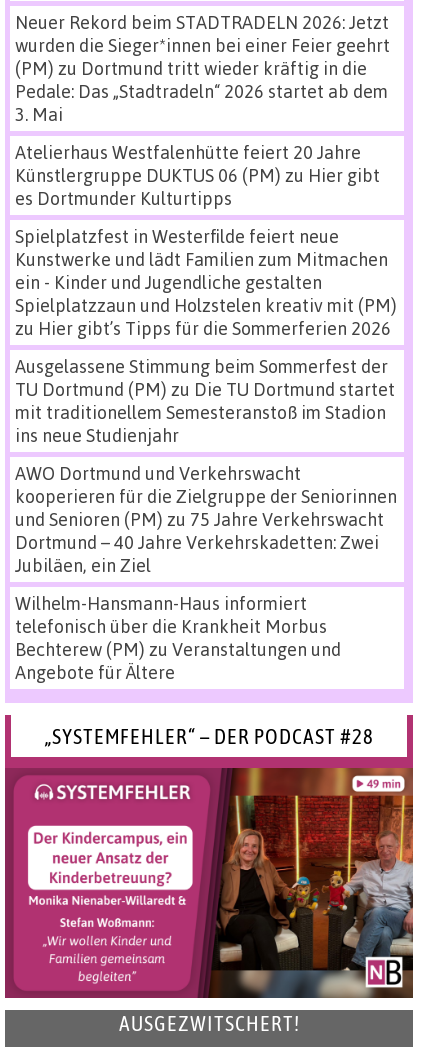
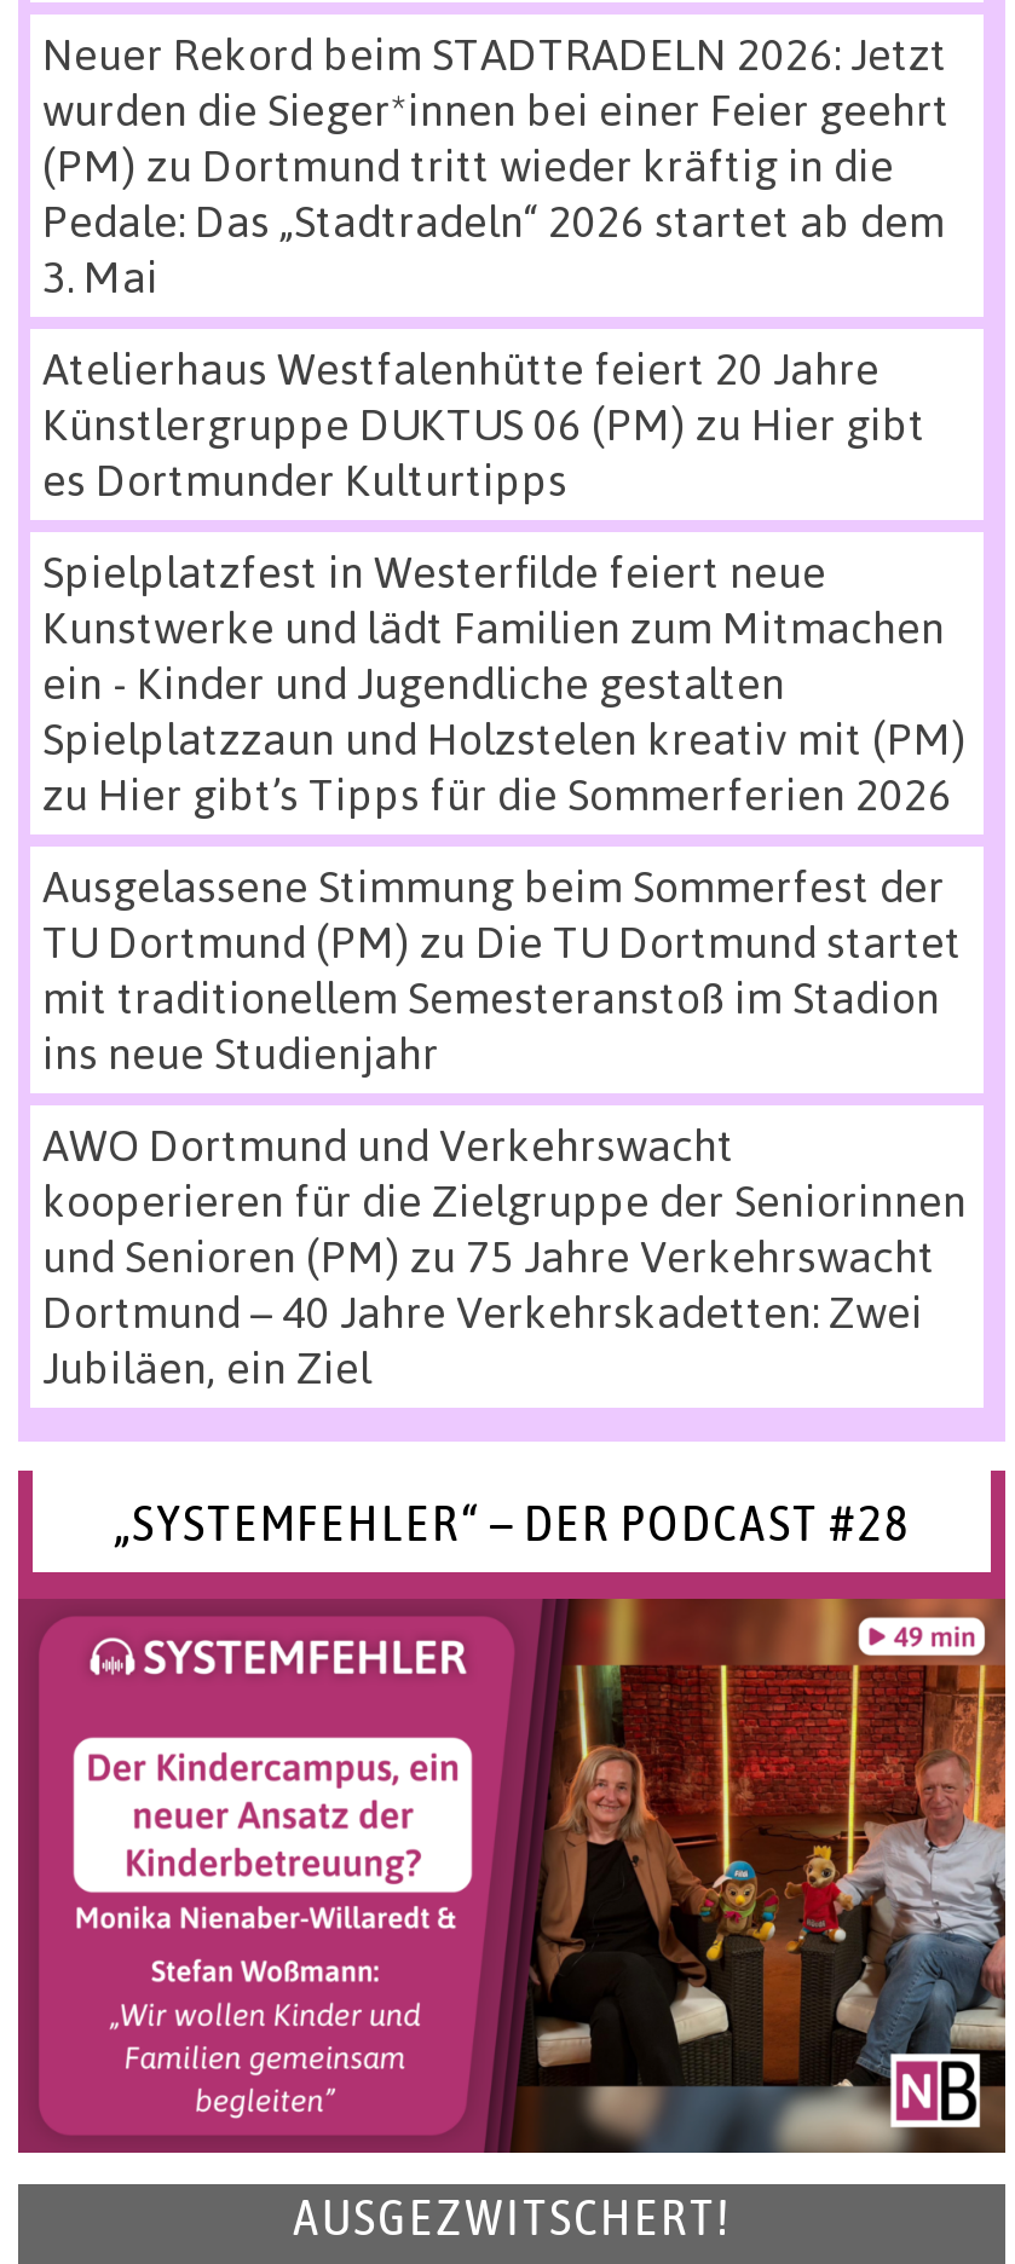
- Wilhelm-Hansmann-Haus informiert
- telefonisch über die Krankheit Morbus
- Bechterew (PM) zu Veranstaltungen und
- Angebote für Ältere
